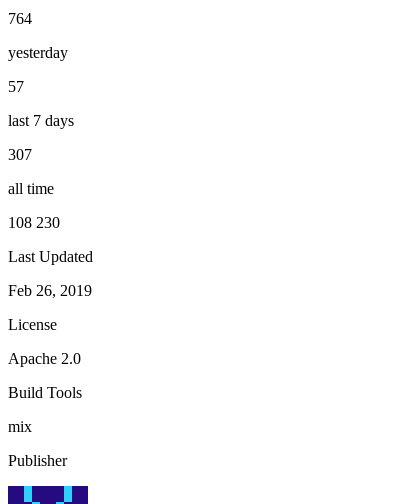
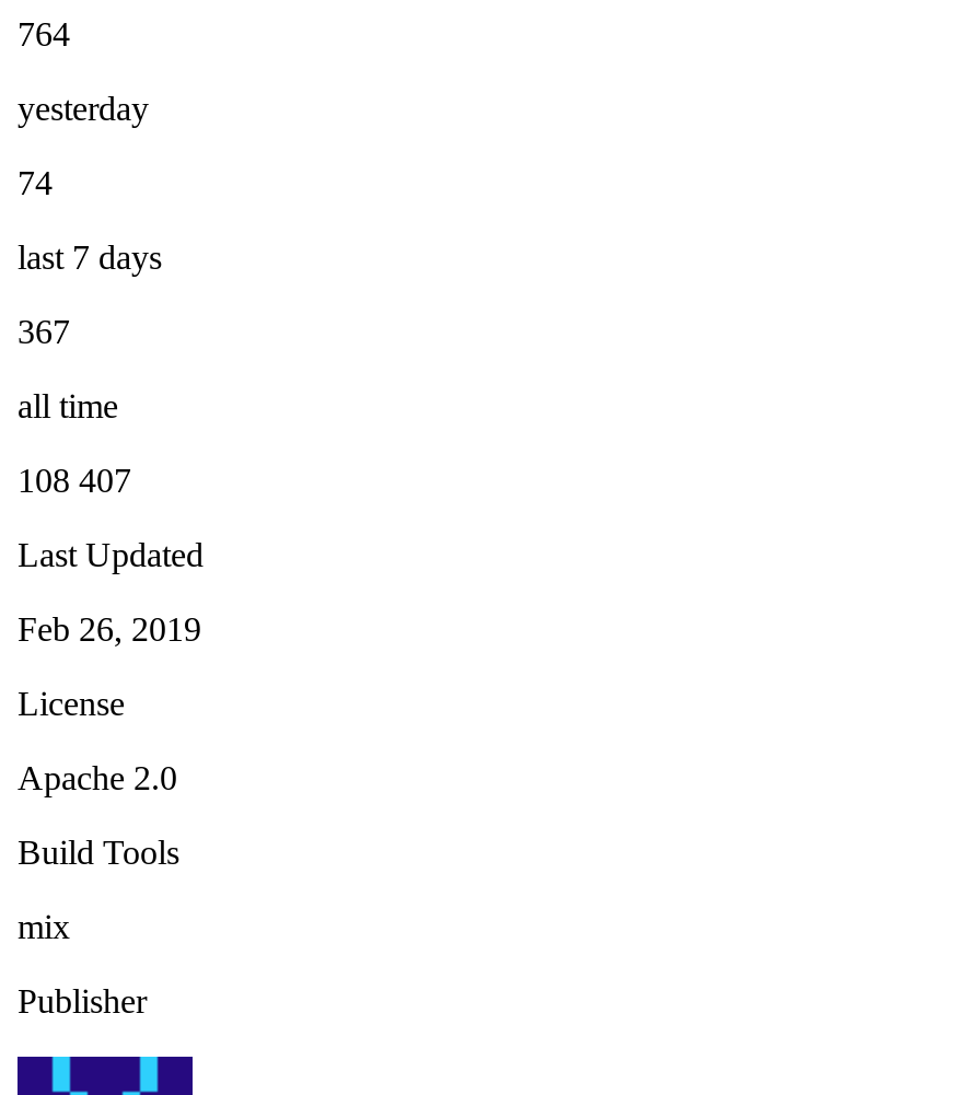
- 57
+ 74

- 307
+ 367

- 108 230
+ 108 407
